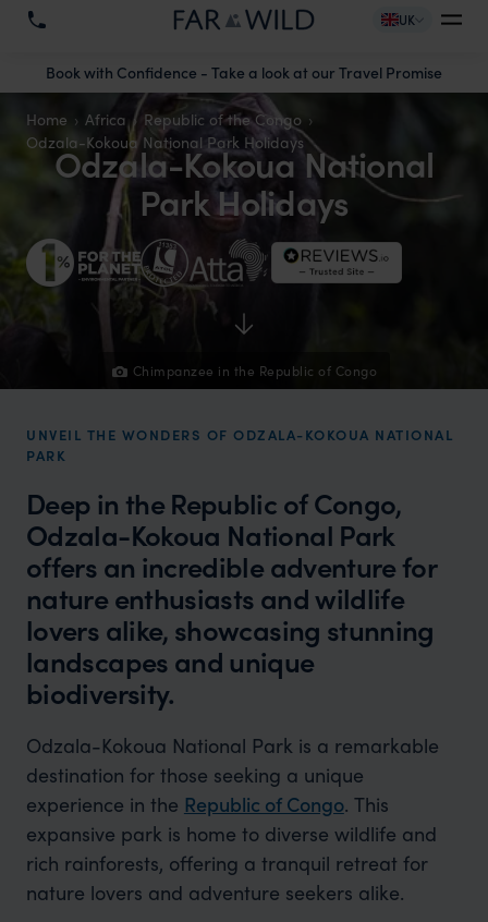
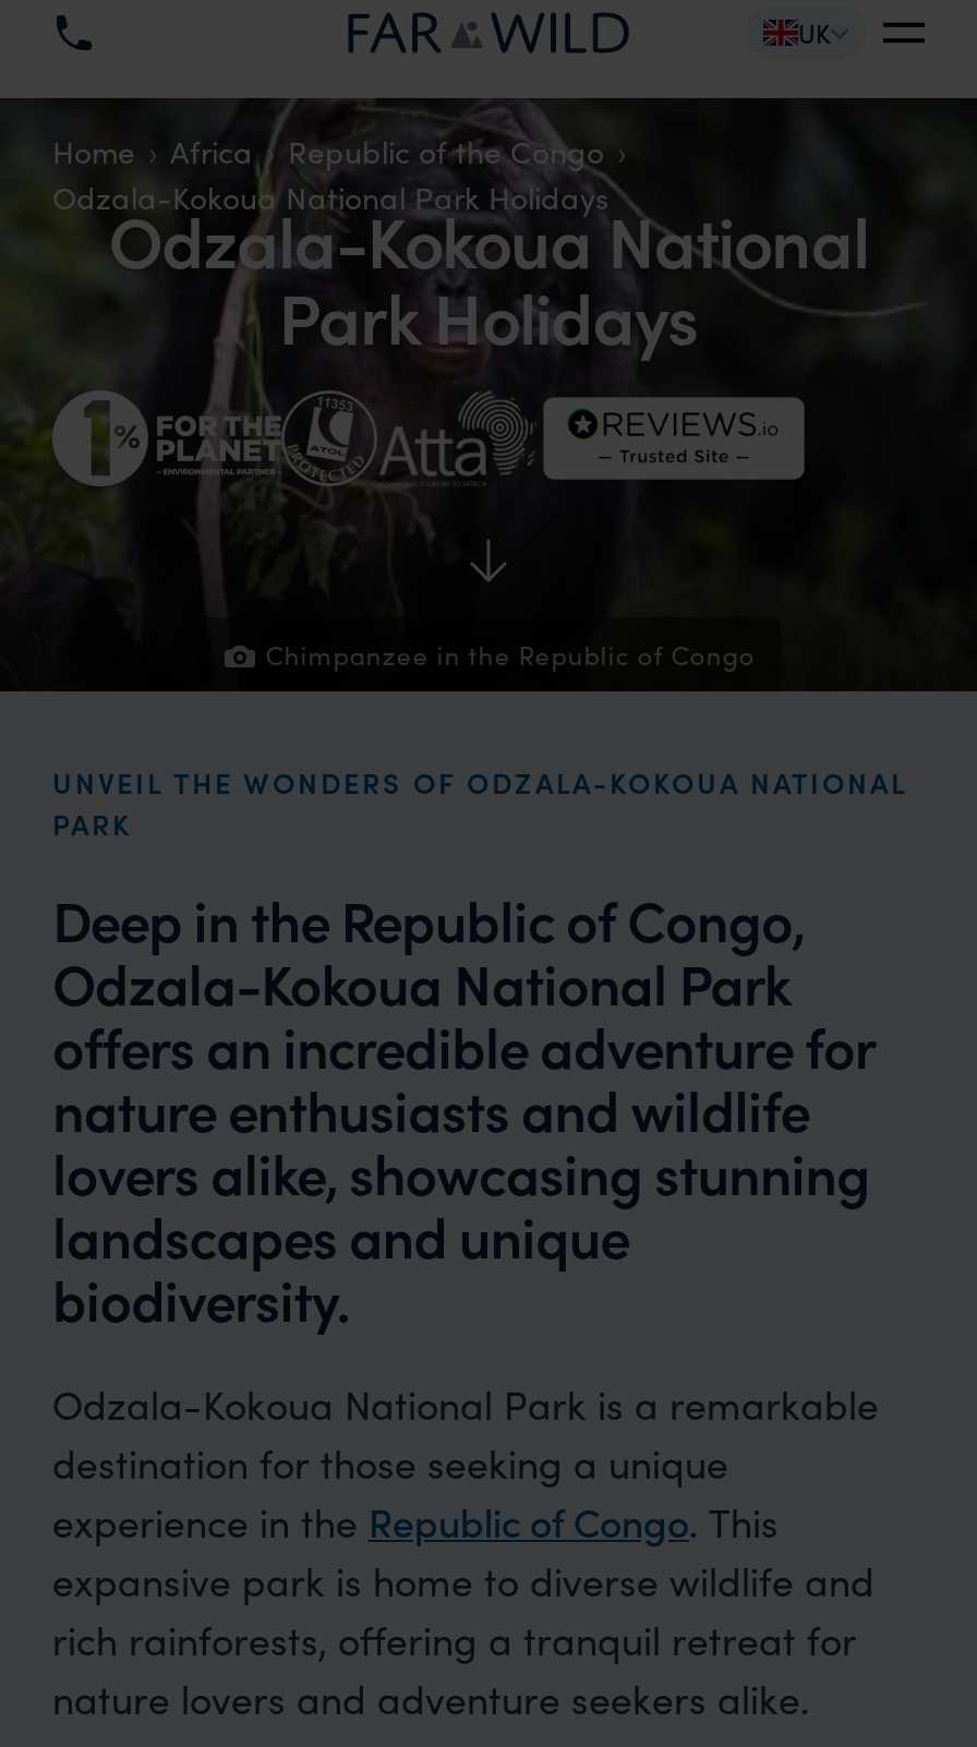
- Book with Confidence - Take a look at our Travel Promise
